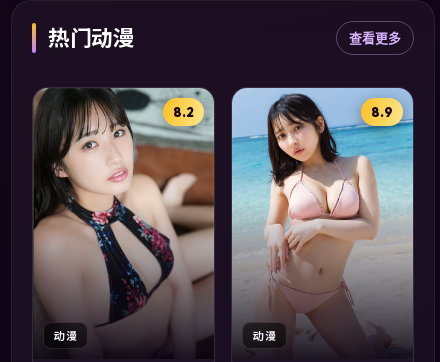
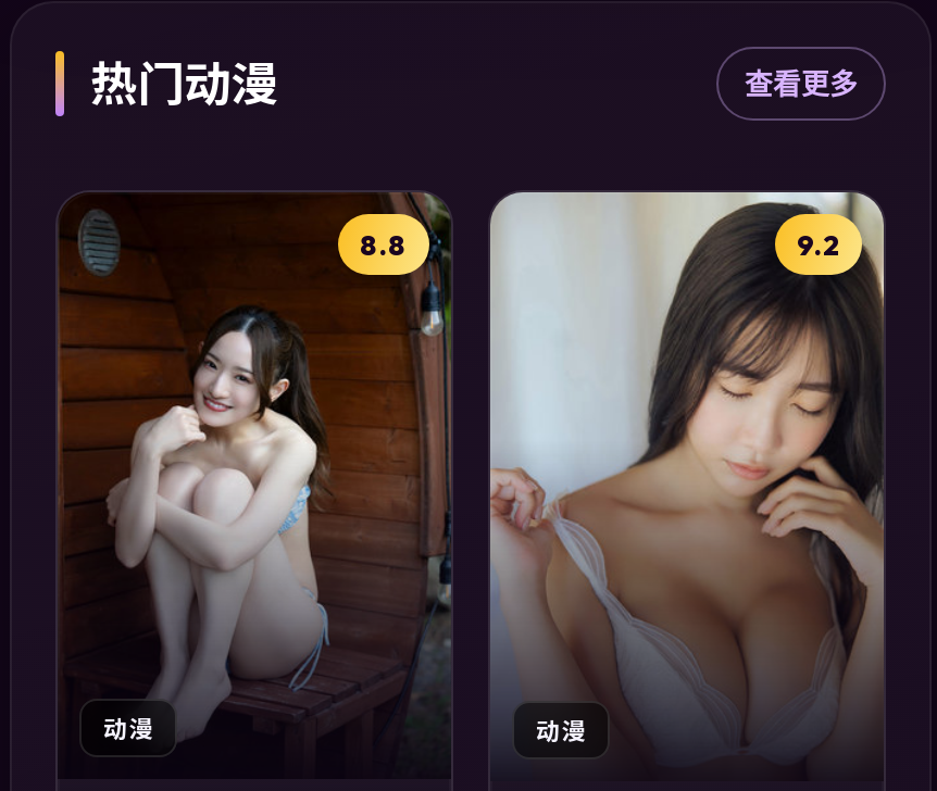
- [image]
- 8.2
+ [image]
+ 8.8

- [image]
- 8.9
+ [image]
+ 9.2
